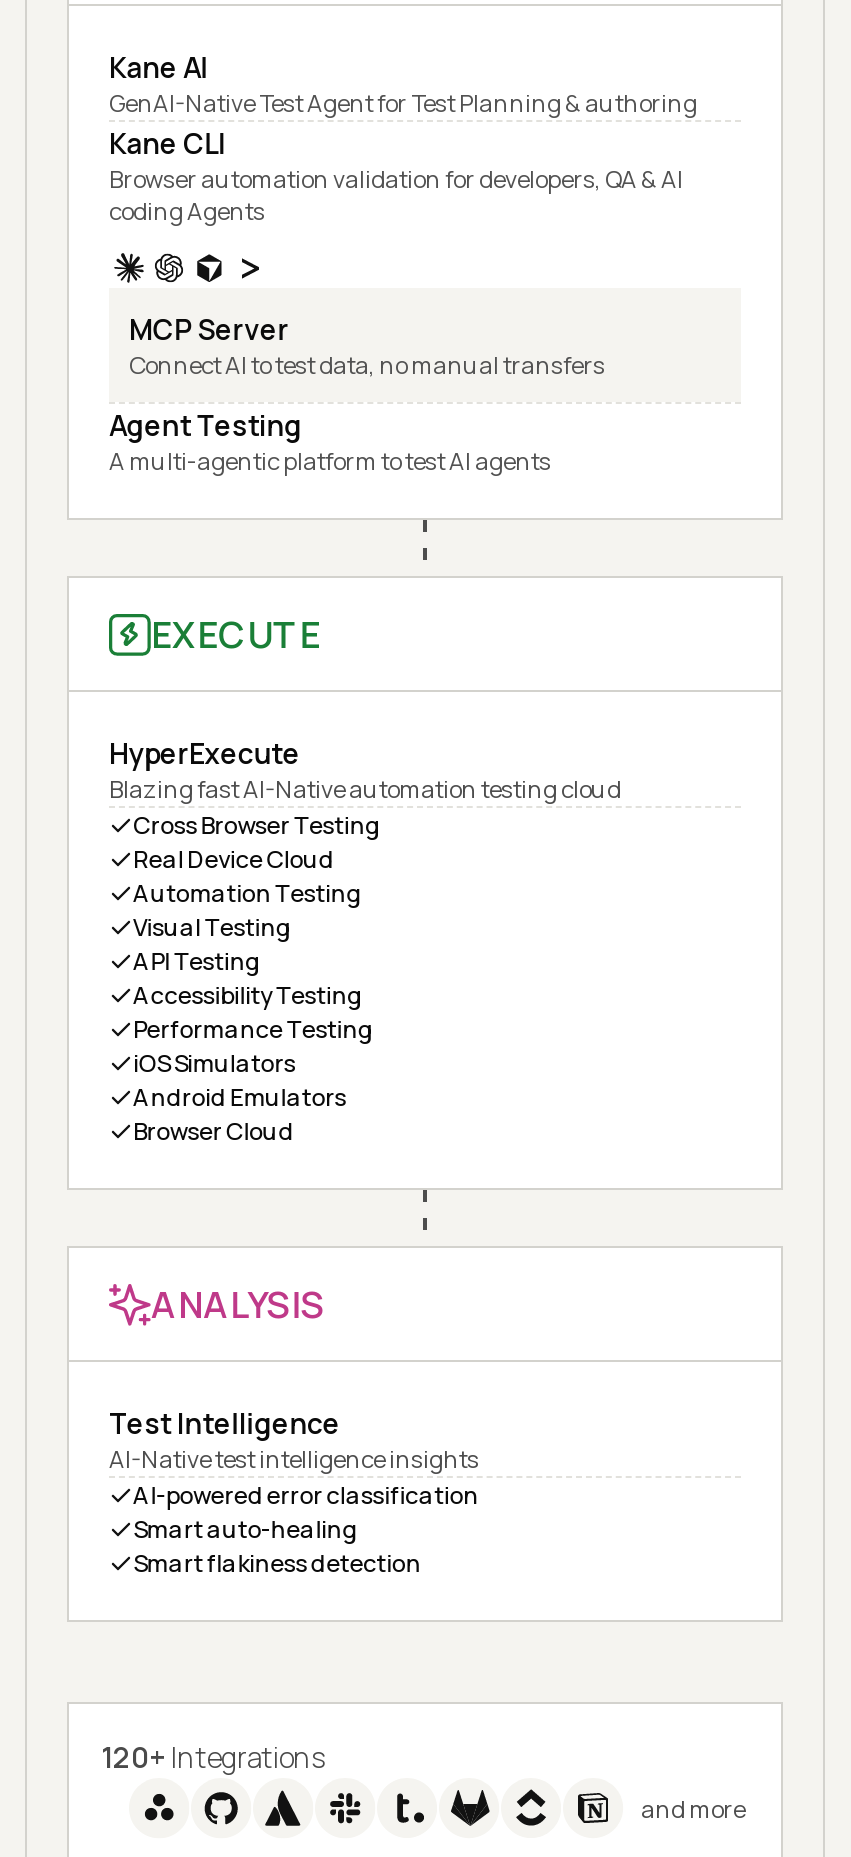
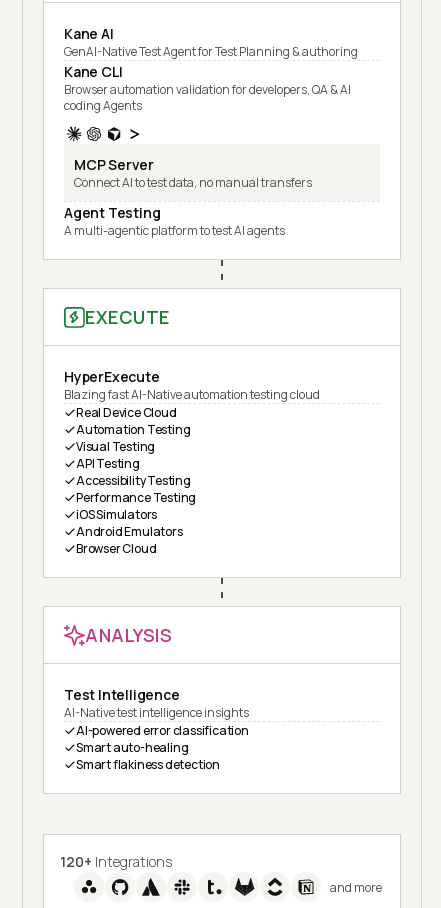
- Cross Browser Testing
